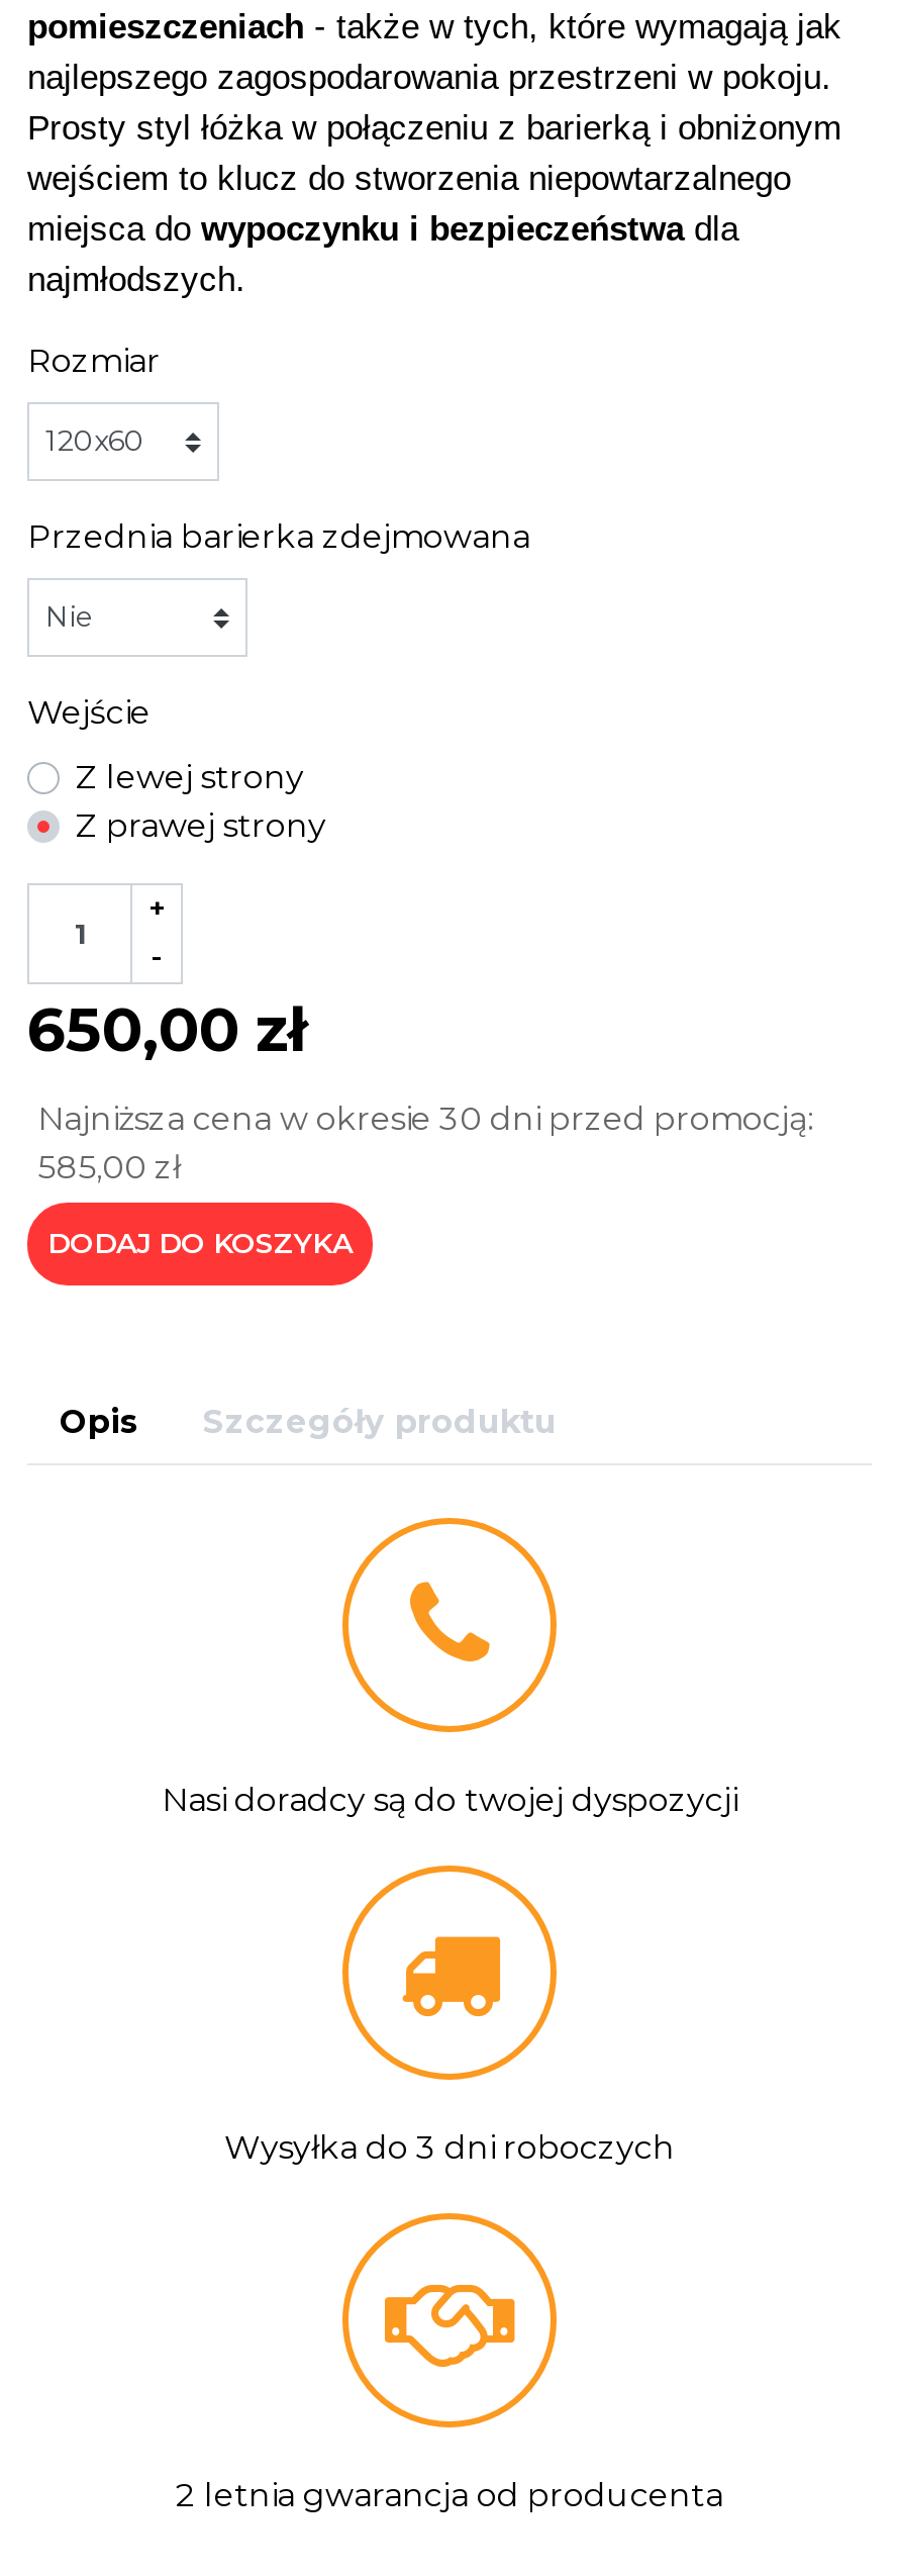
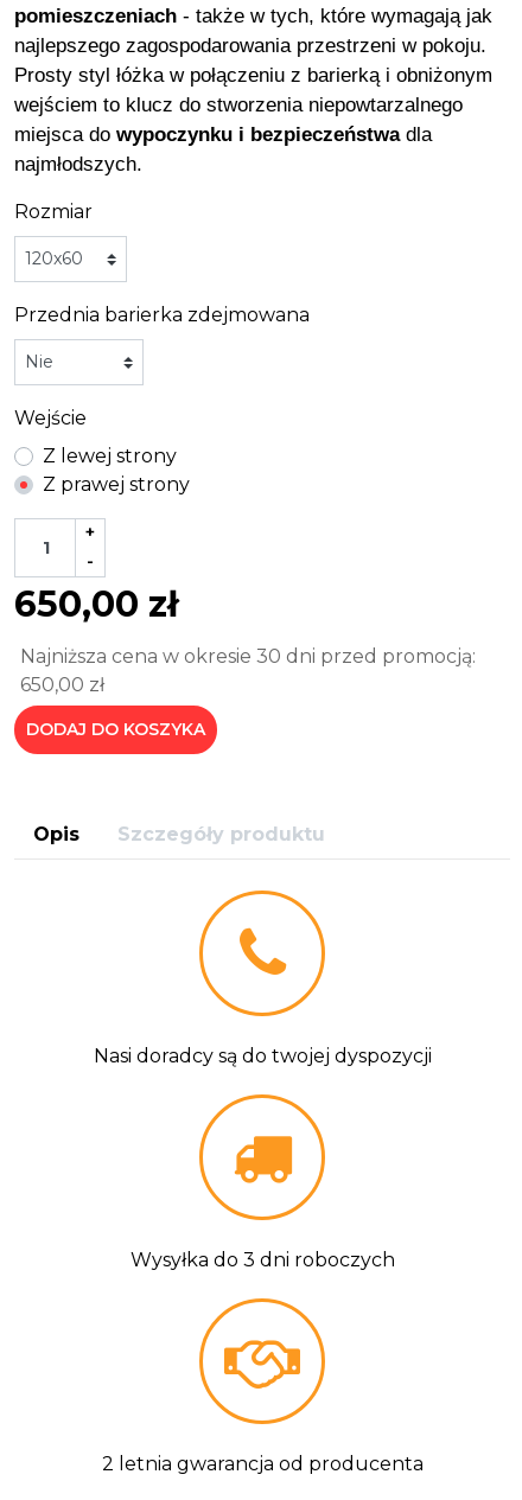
- 585,00 zł
+ 650,00 zł
